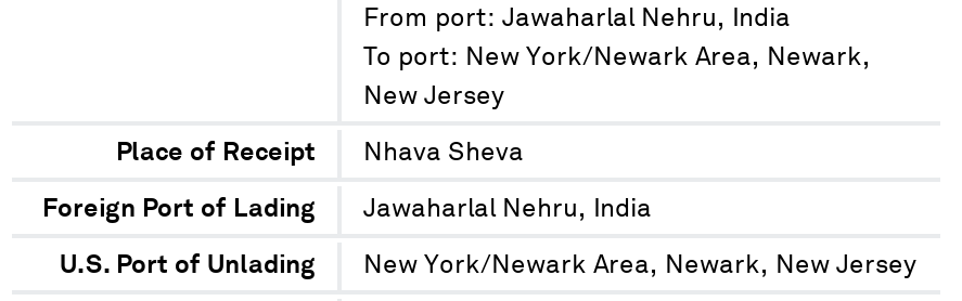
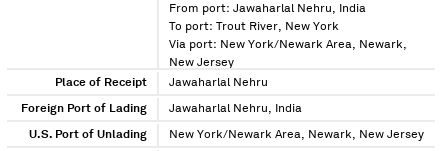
- To port: New York/Newark Area, Newark,
+ To port: Trout River, New York
+ Via port: New York/Newark Area, Newark,

- Nhava Sheva
+ Jawaharlal Nehru
